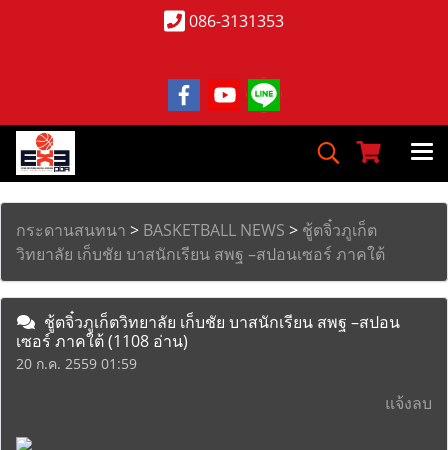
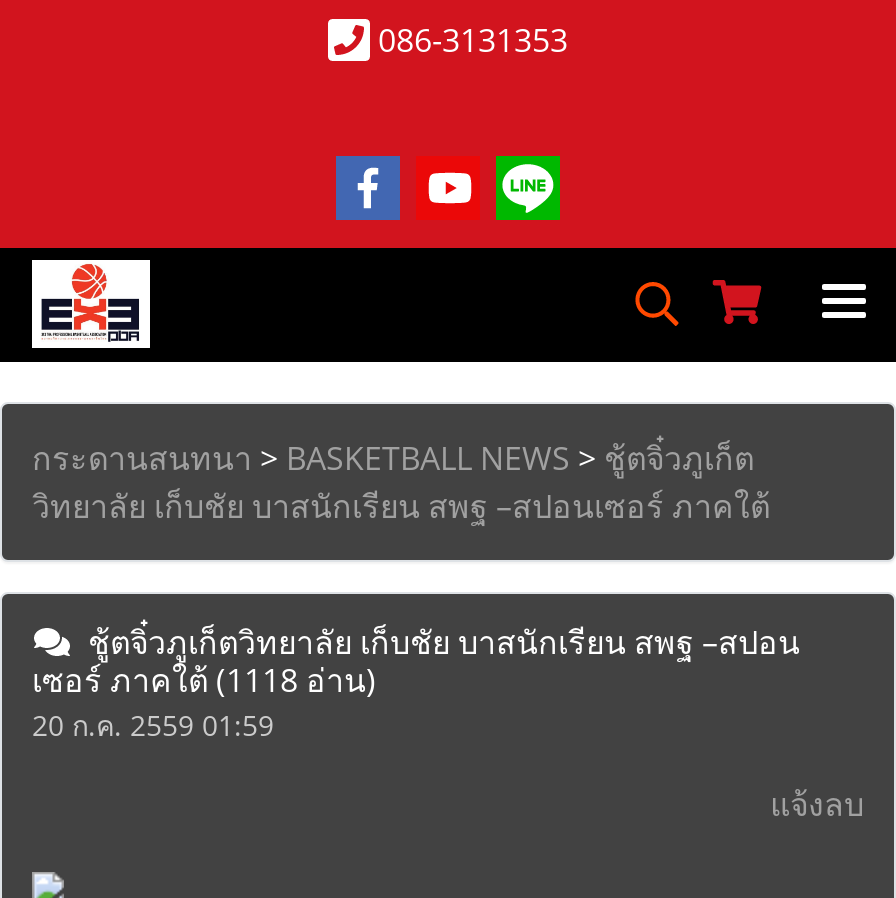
- เซอร์ ภาคใต้(1108 อ่าน)
+ เซอร์ ภาคใต้(1118 อ่าน)
